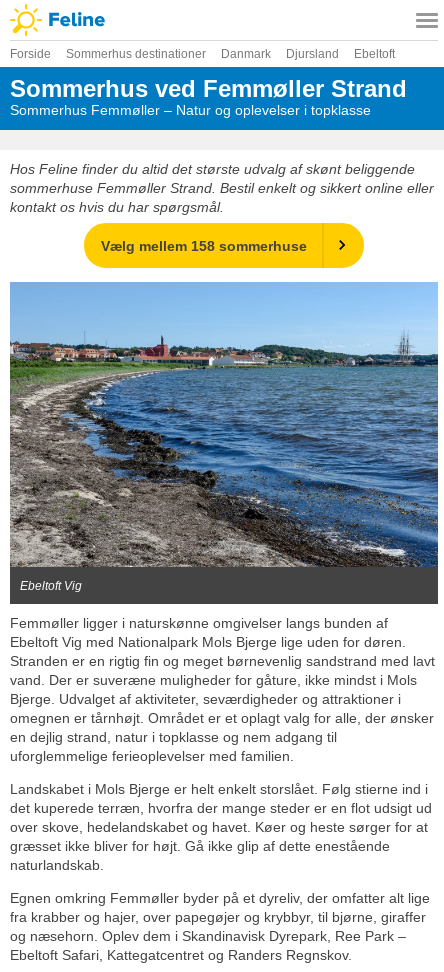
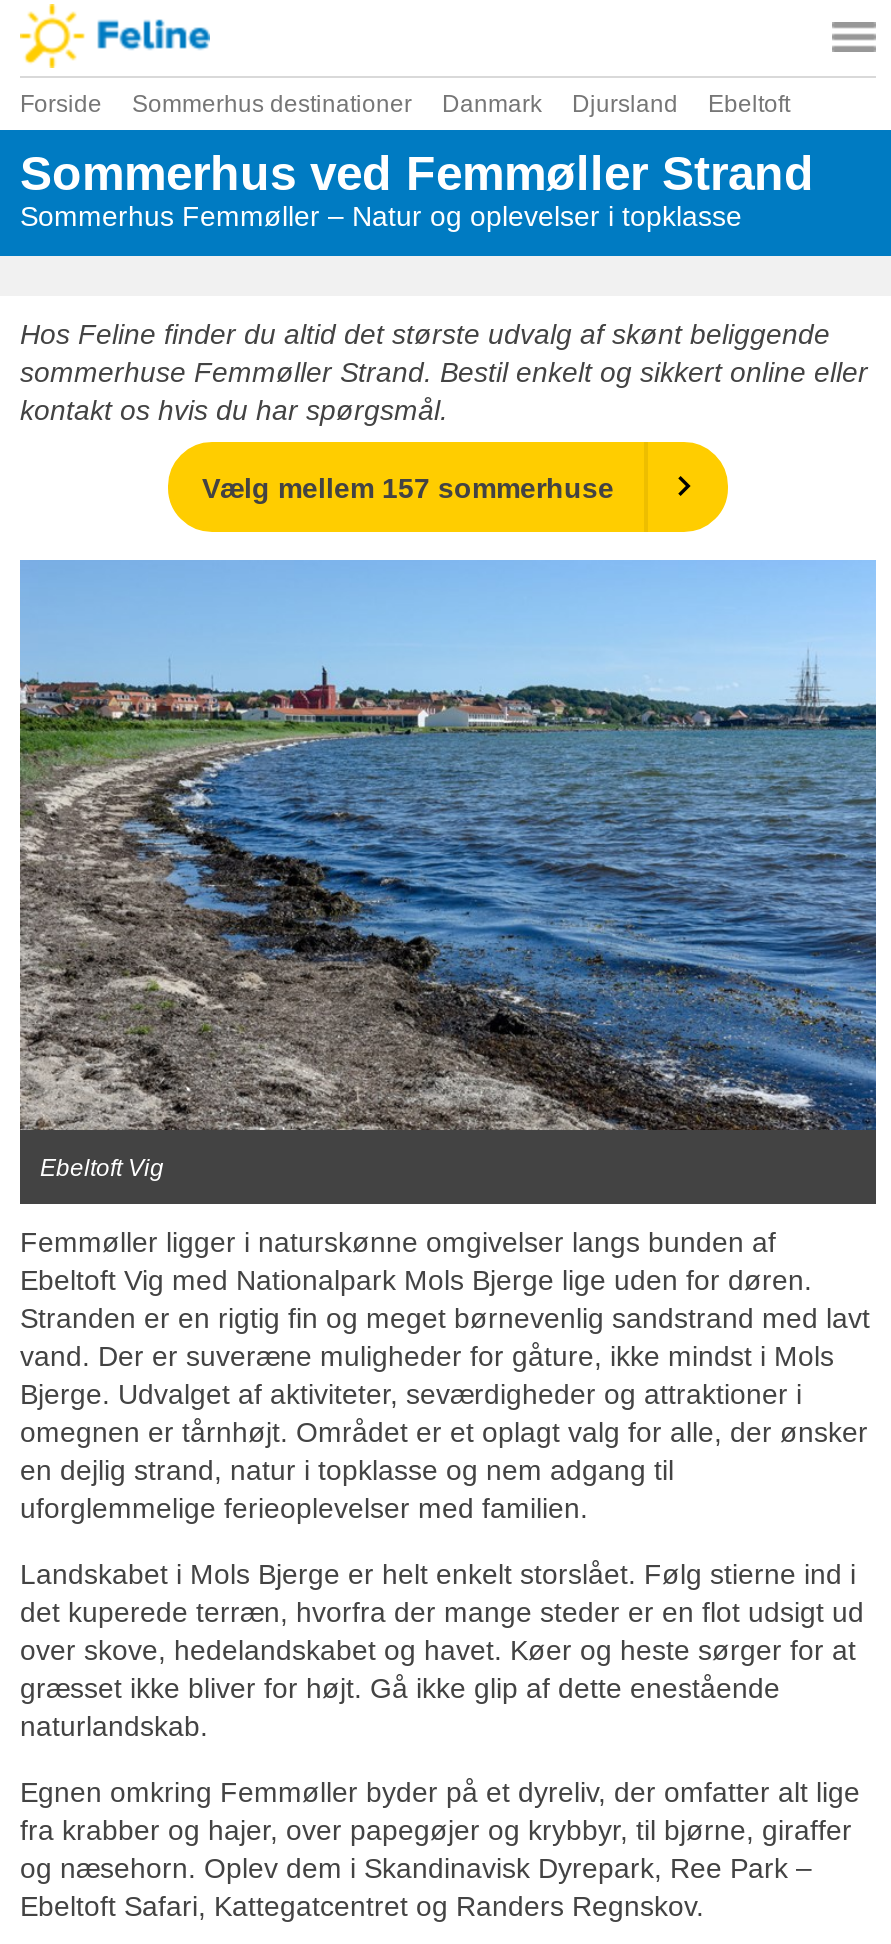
- Vælg mellem 158 sommerhuse
+ Vælg mellem 157 sommerhuse
